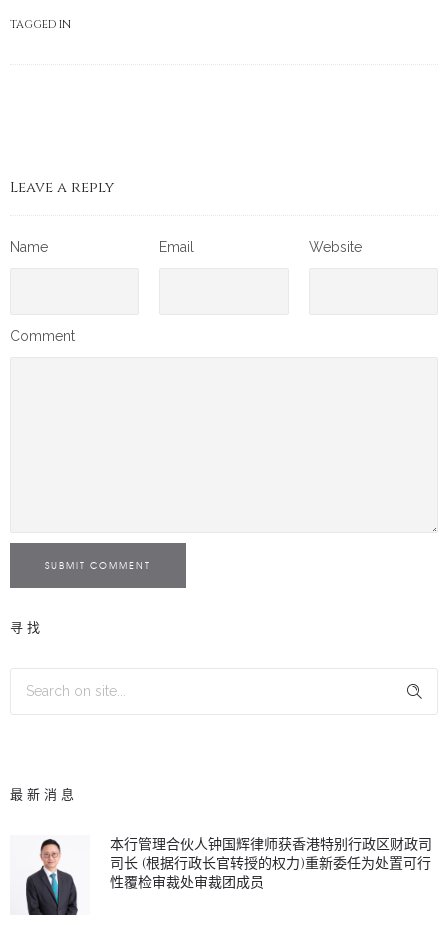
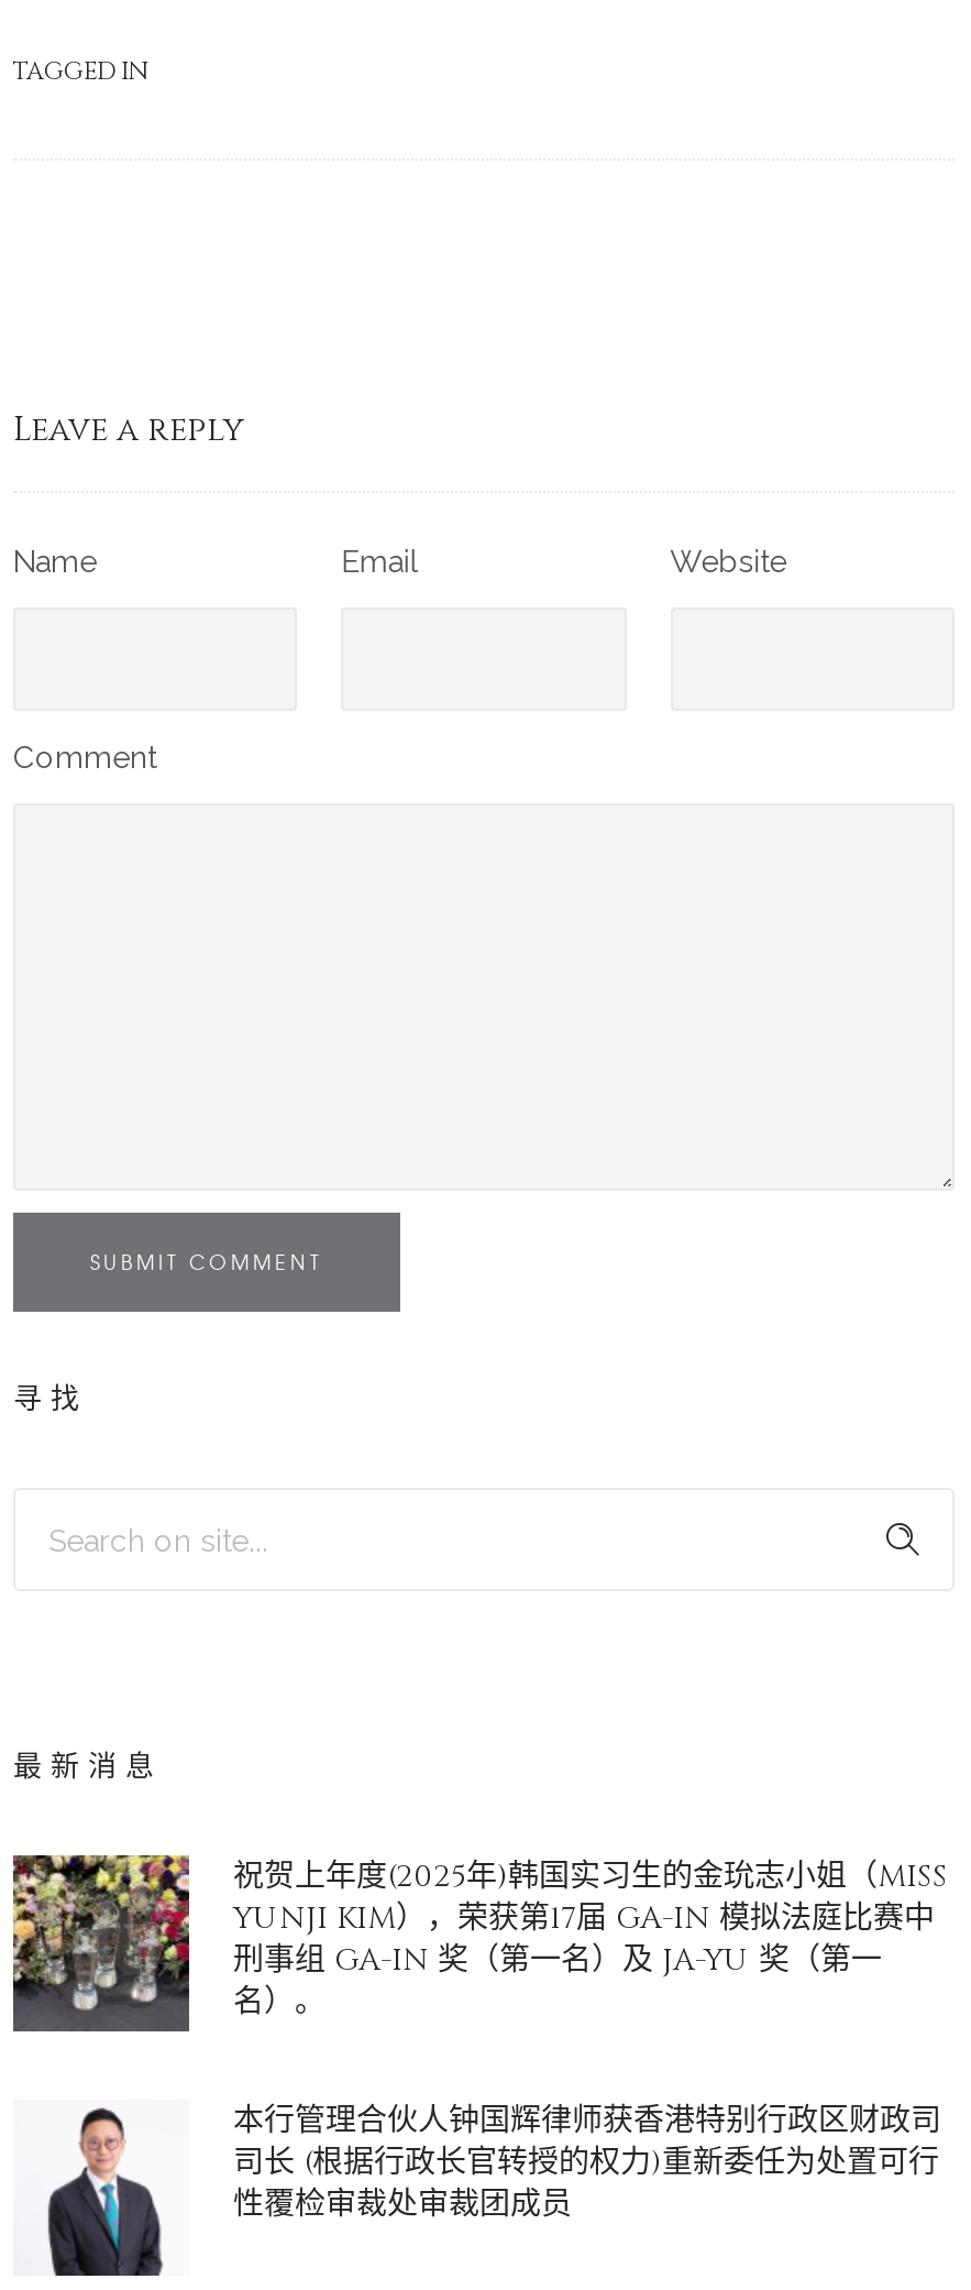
+ [image]
+ 祝贺上年度(2025年)韩国实习生的金玧志小姐（MISS
+ YUNJI KIM），荣获第17届 GA-IN 模拟法庭比赛中
+ 刑事组 GA-IN 奖（第一名）及 JA-YU 奖（第一
+ 名）。
